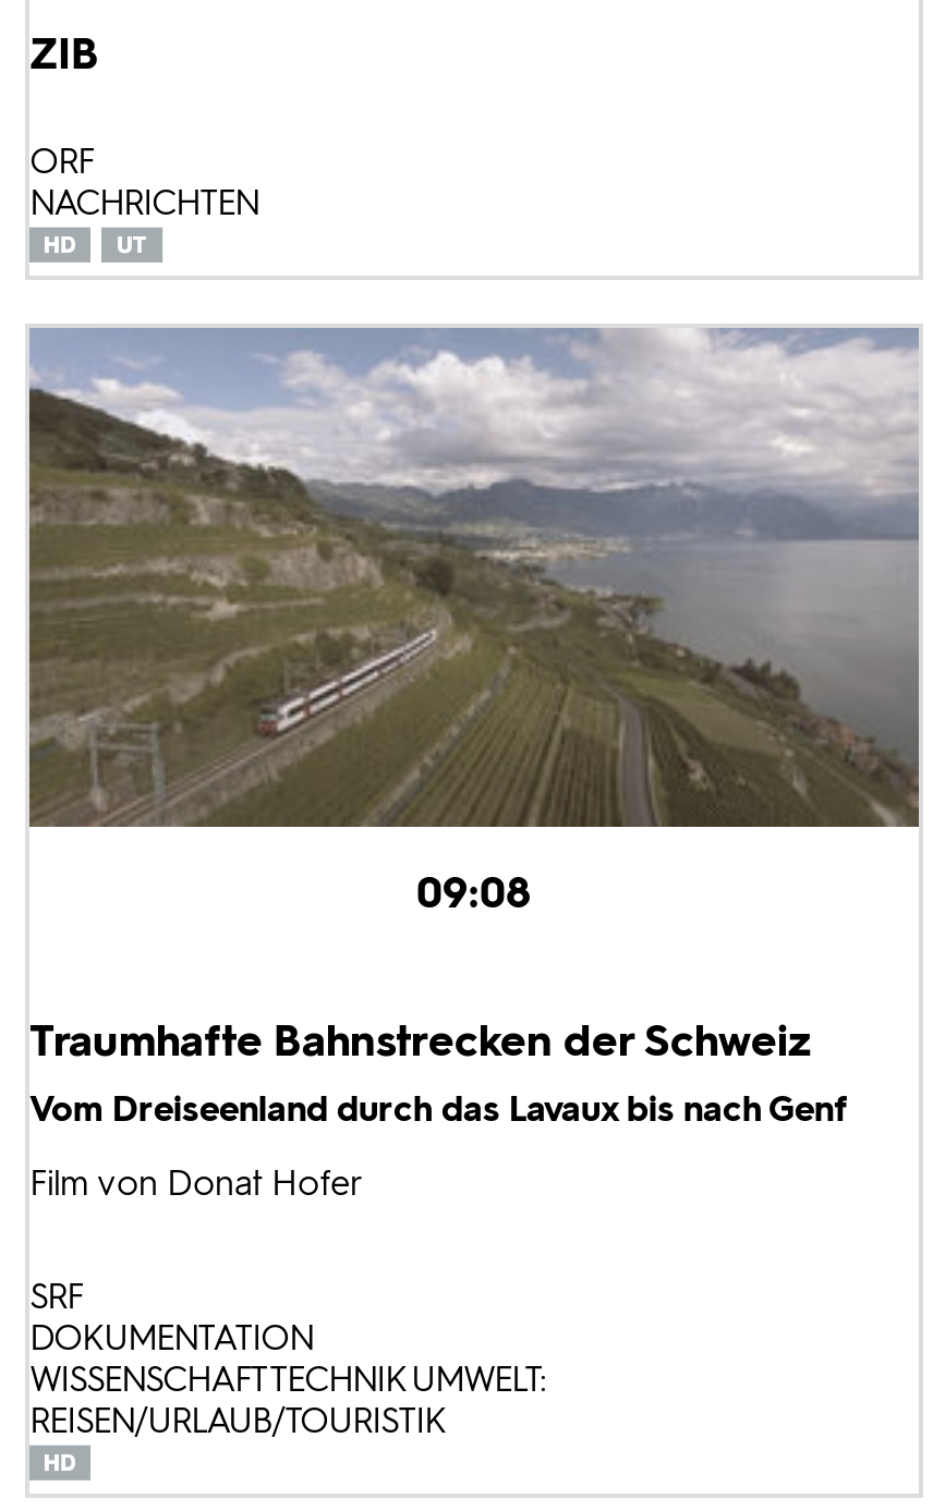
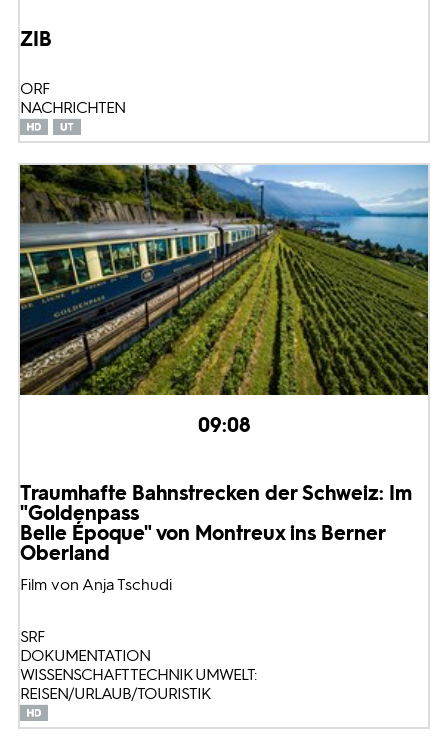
- [image]
+ [image]

- Traumhafte Bahnstrecken der Schweiz
- Vom Dreiseenland durch das Lavaux bis nach Genf
- Film von Donat Hofer
+ Traumhafte Bahnstrecken der Schweiz: Im
+ "Goldenpass
+ Belle Époque" von Montreux ins Berner
+ Oberland
+ Film von Anja Tschudi
